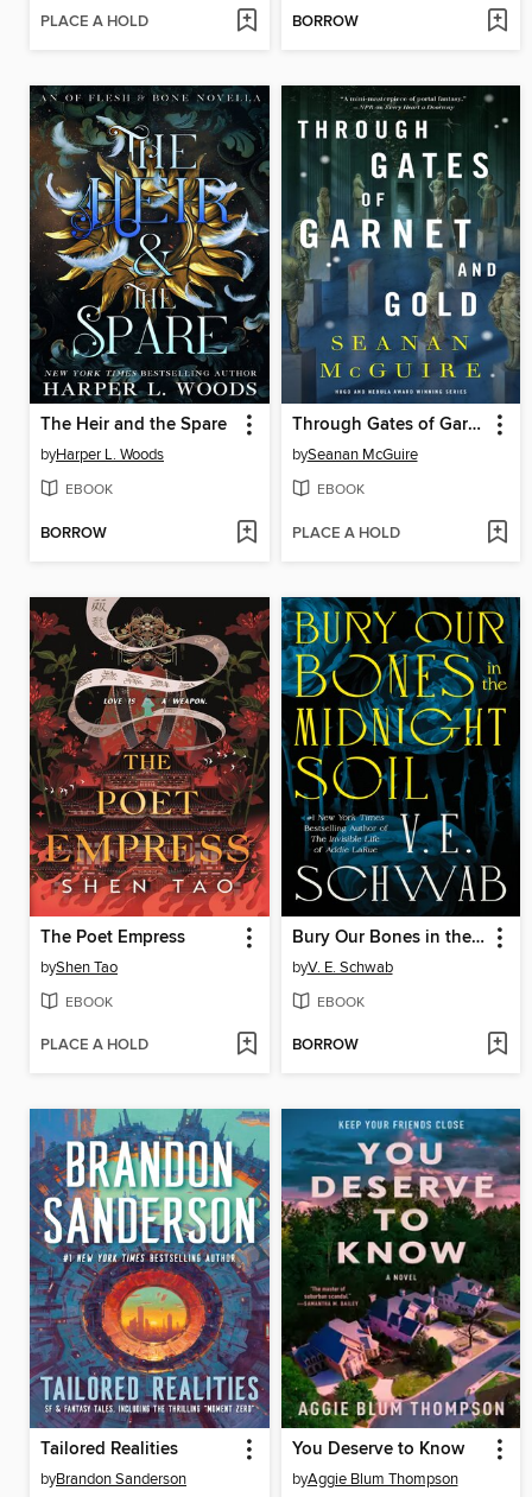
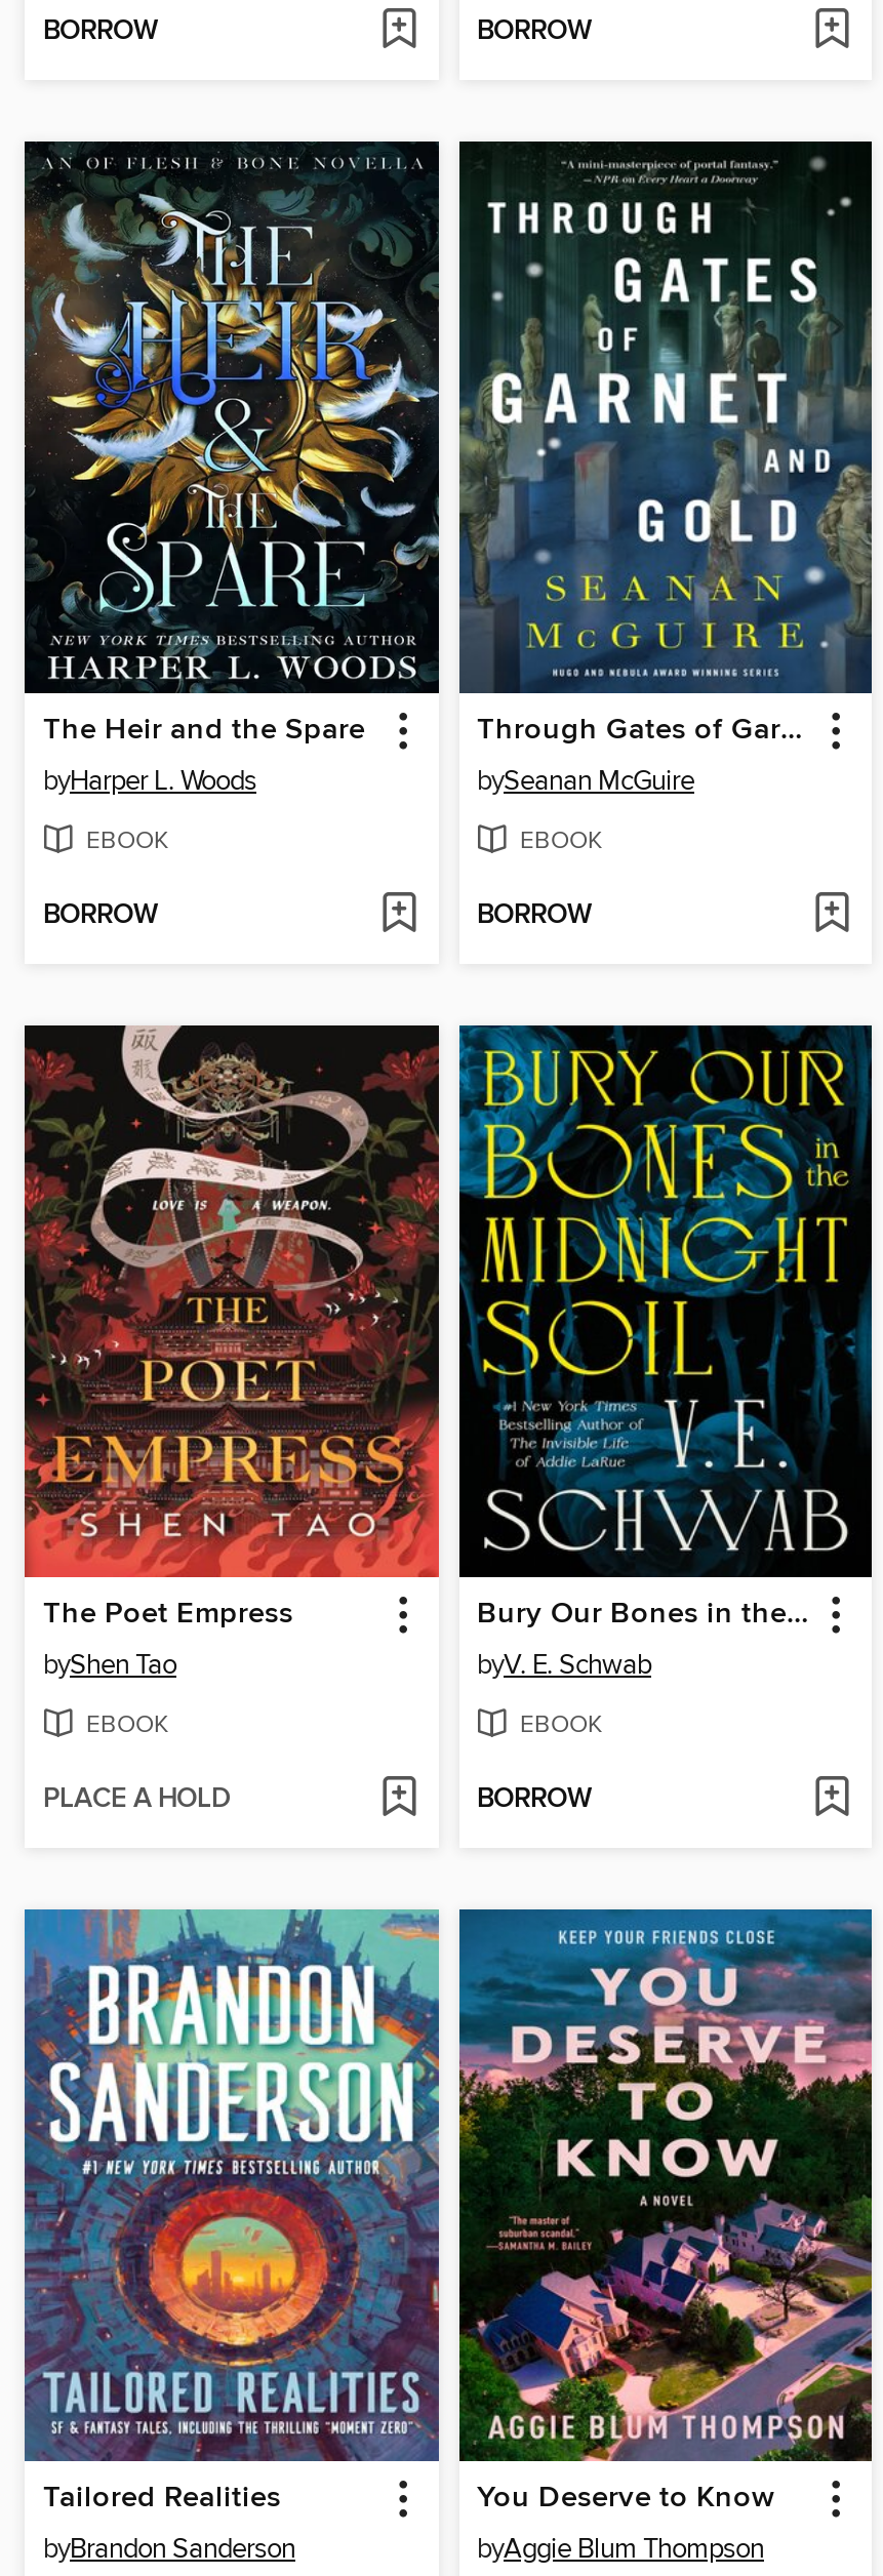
- PLACE A HOLD
+ BORROW

- PLACE A HOLD
+ BORROW
